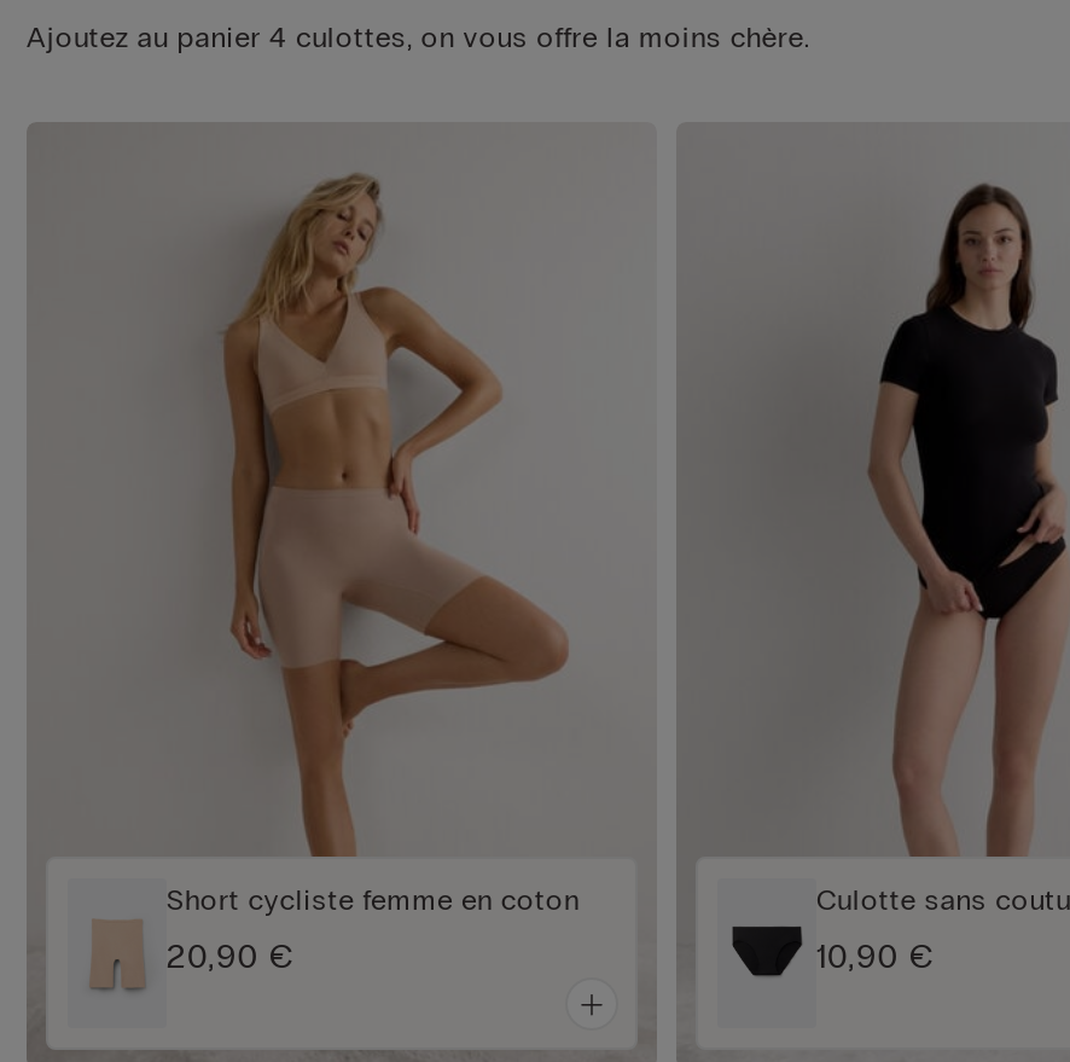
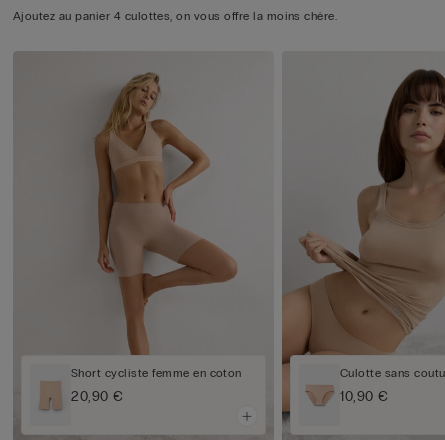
- [image]
+ [image]
